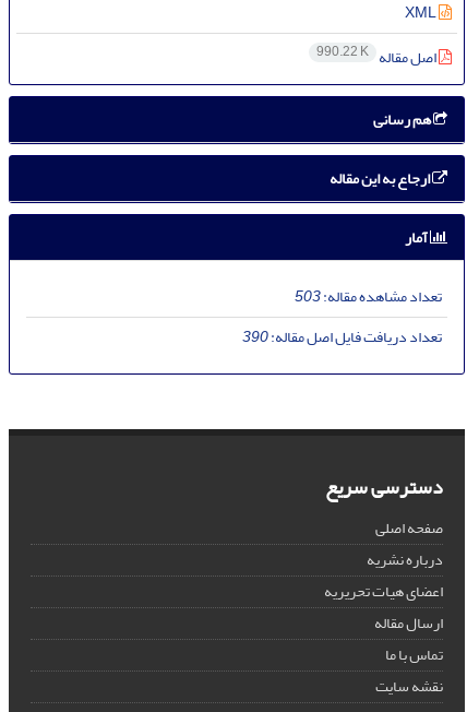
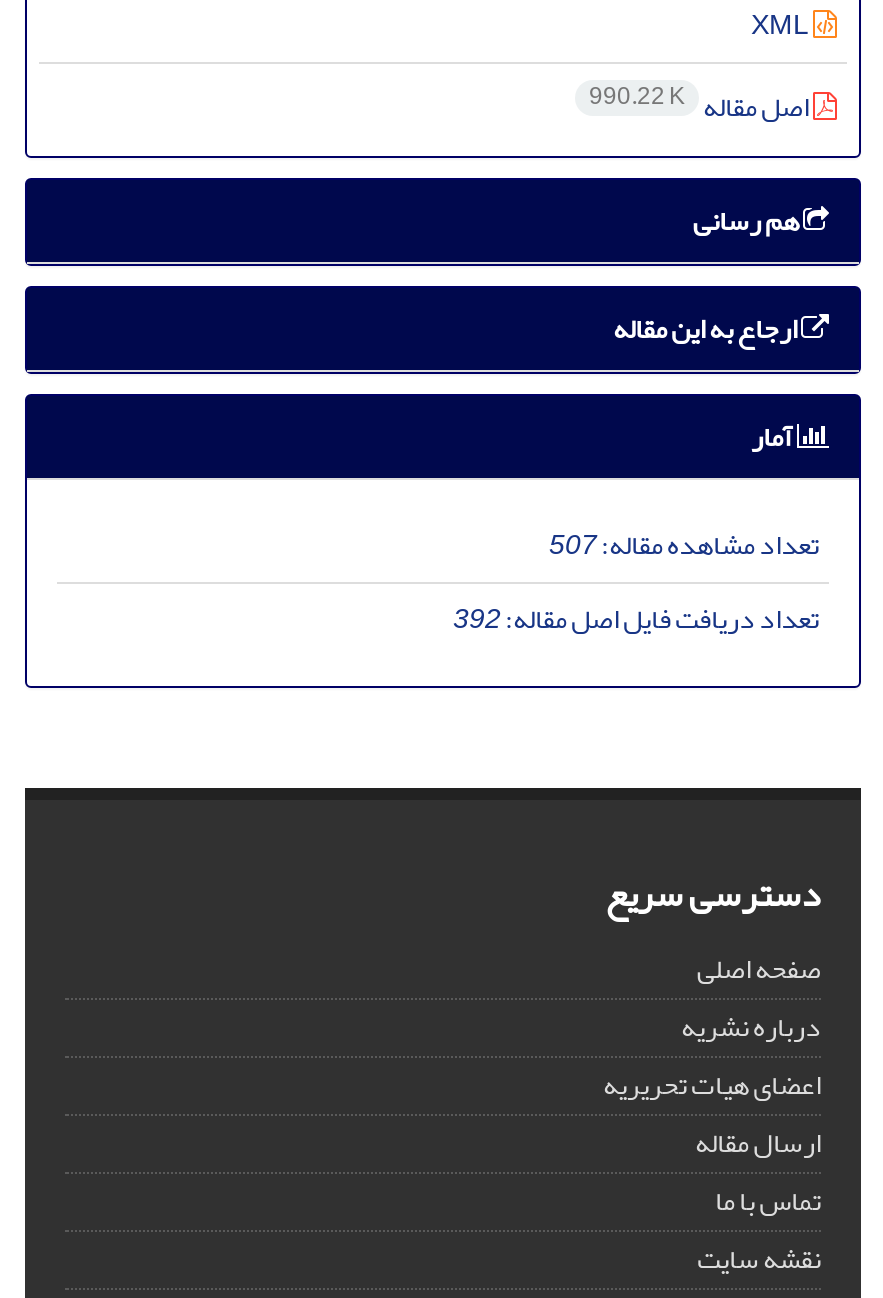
- تعداد مشاهده مقاله:503
+ تعداد مشاهده مقاله:507

- تعداد دریافت فایل اصل مقاله:390
+ تعداد دریافت فایل اصل مقاله:392
